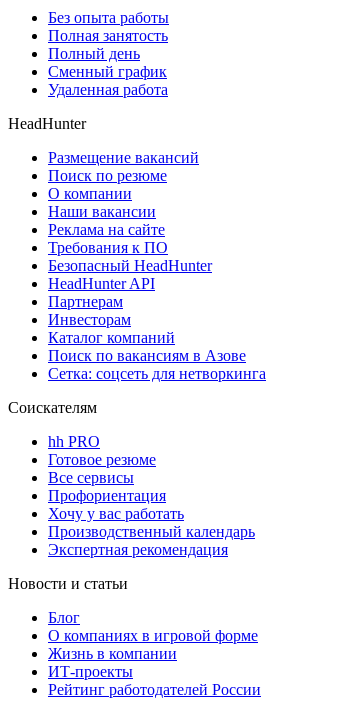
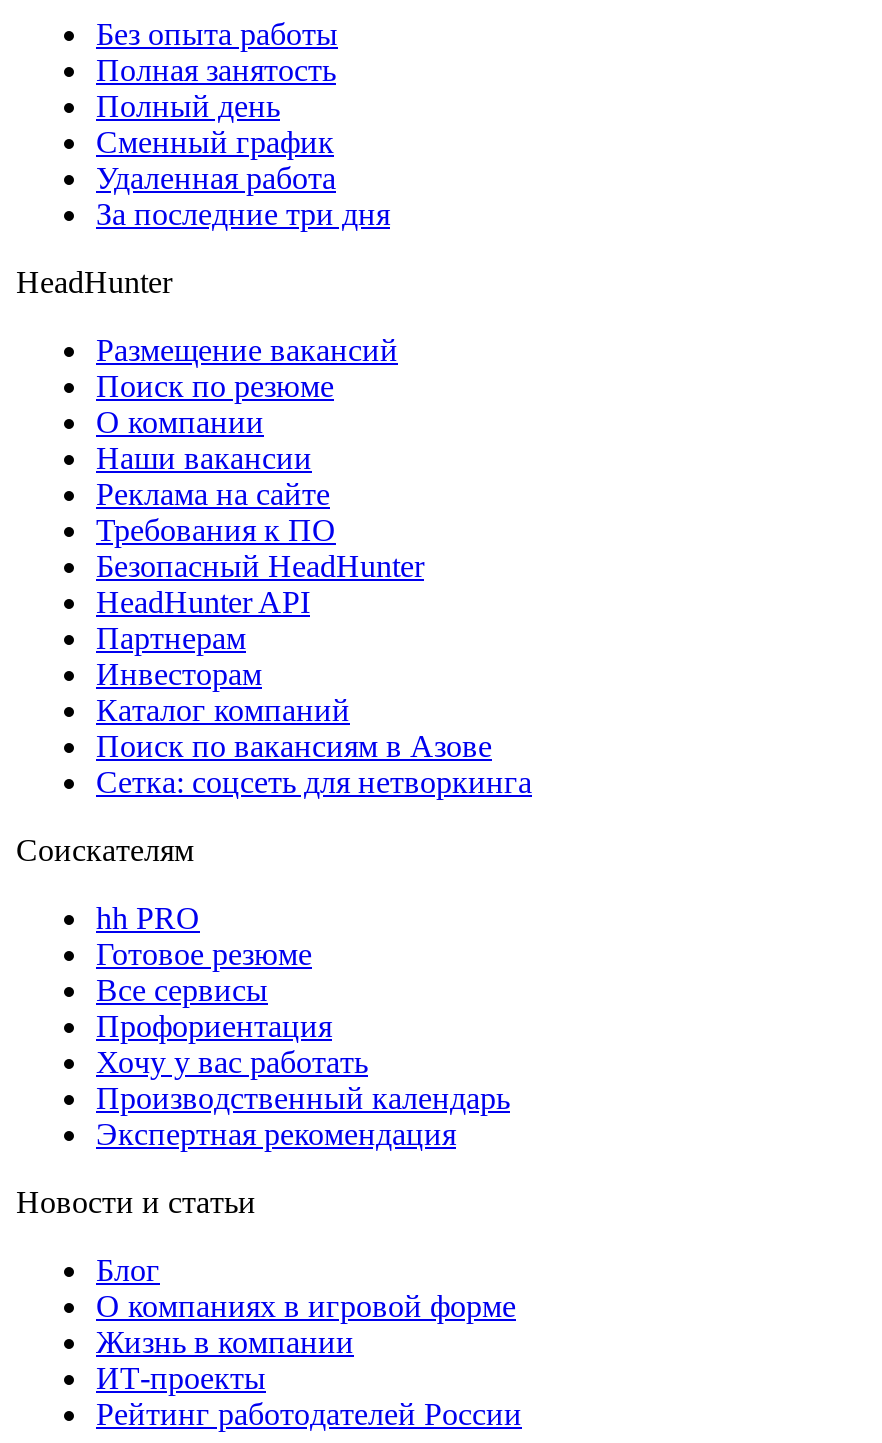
+ За последние три дня
